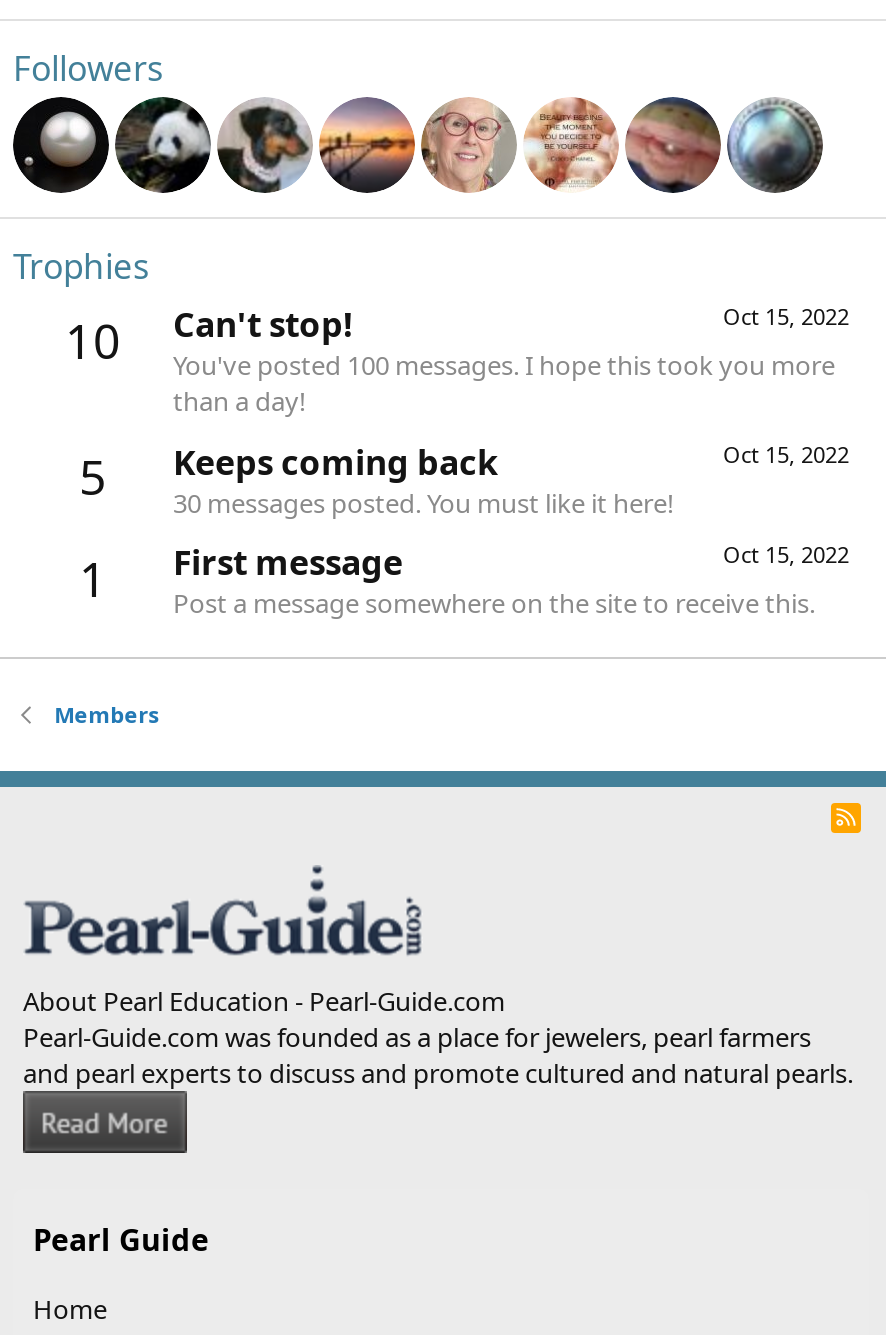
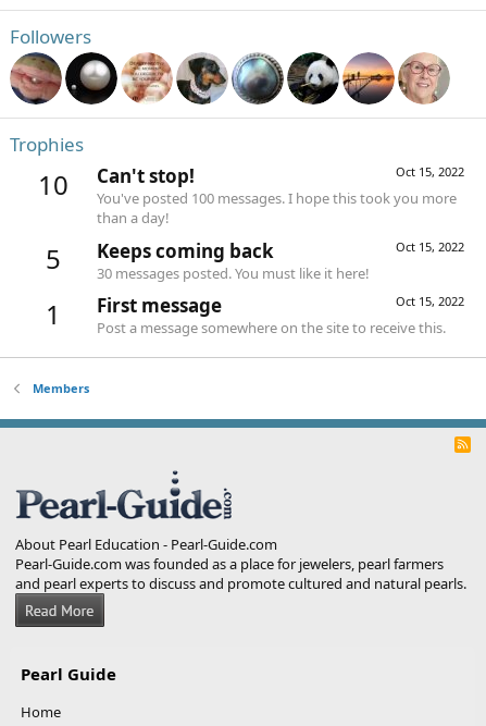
- [image]
+ [image]
